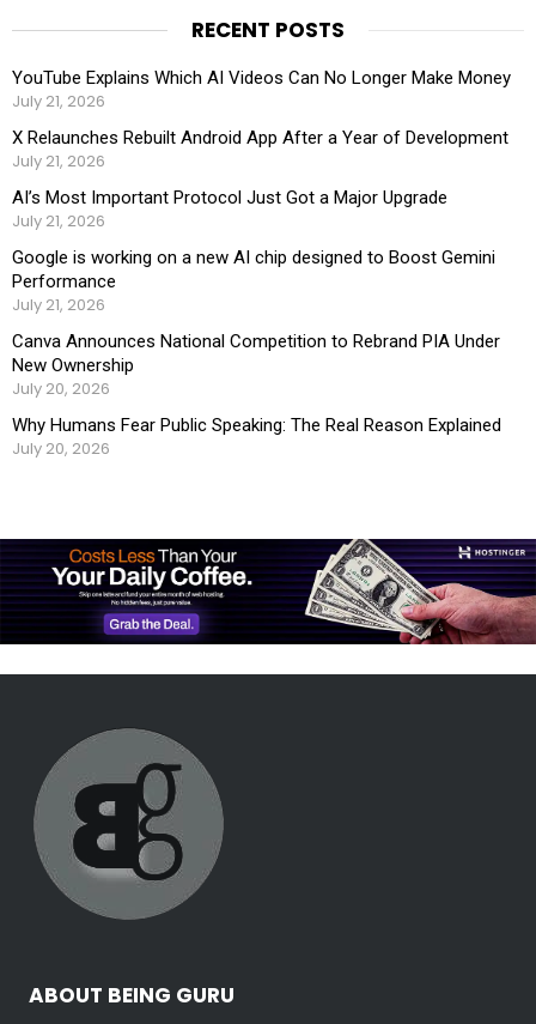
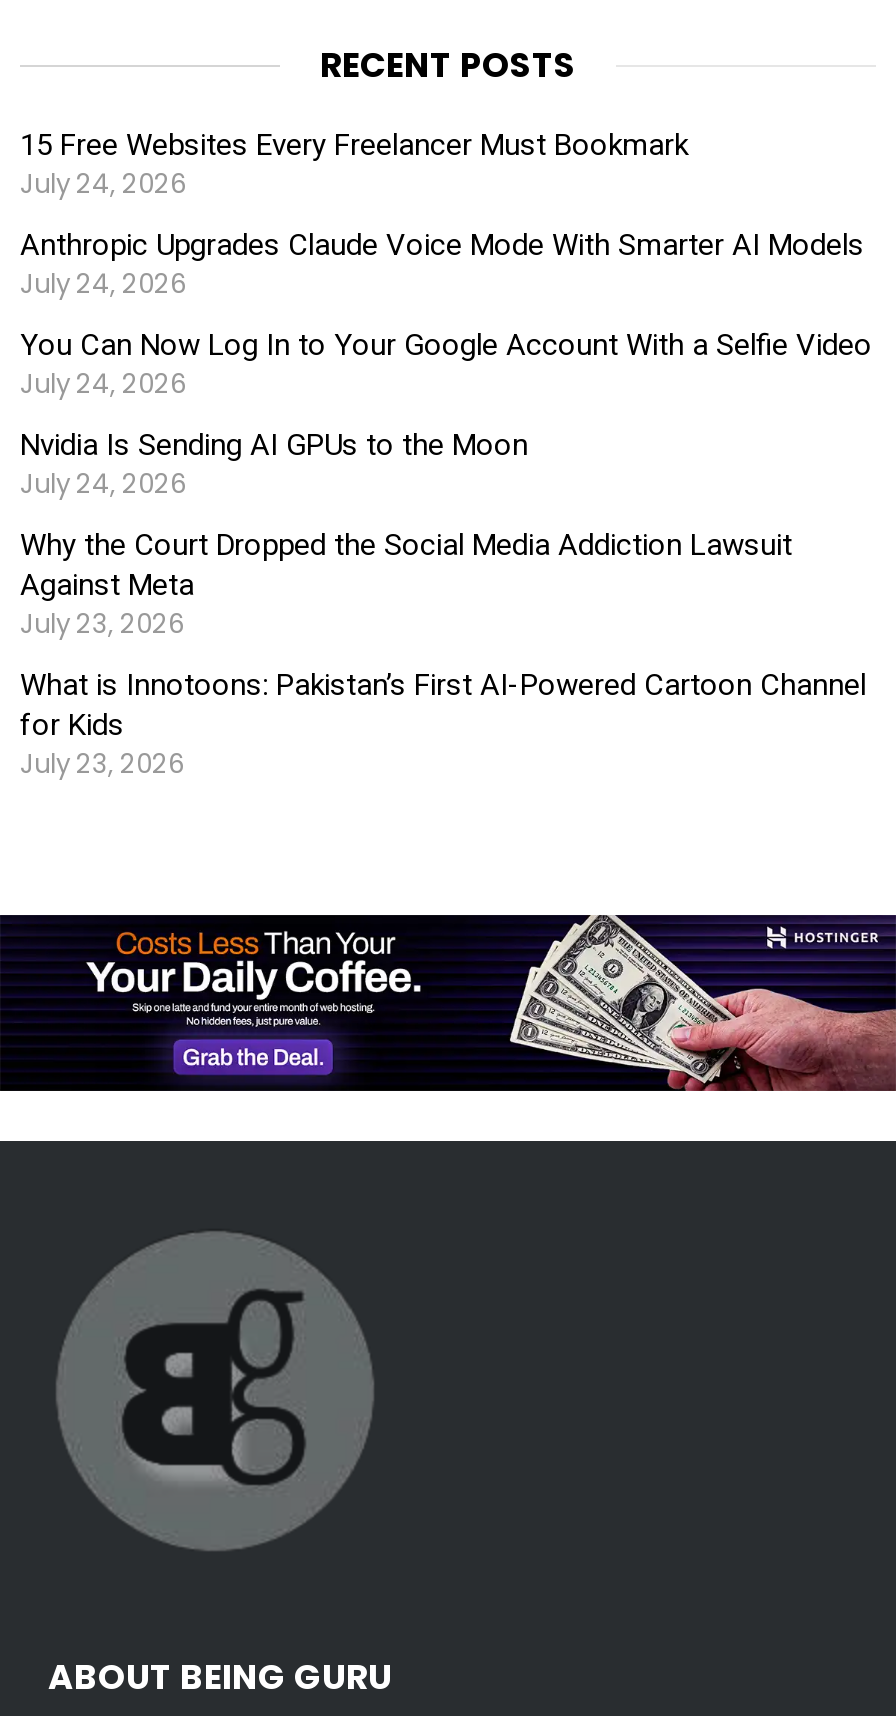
- YouTube Explains Which AI Videos Can No Longer Make Money
- July 21, 2026
+ 15 Free Websites Every Freelancer Must Bookmark
+ July 24, 2026

- X Relaunches Rebuilt Android App After a Year of Development
- July 21, 2026
+ Anthropic Upgrades Claude Voice Mode With Smarter AI Models
+ July 24, 2026

- AI’s Most Important Protocol Just Got a Major Upgrade
- July 21, 2026
+ You Can Now Log In to Your Google Account With a Selfie Video
+ July 24, 2026

- Google is working on a new AI chip designed to Boost Gemini
- Performance
- July 21, 2026
+ Nvidia Is Sending AI GPUs to the Moon
+ July 24, 2026

- Canva Announces National Competition to Rebrand PIA Under
- New Ownership
- July 20, 2026
+ Why the Court Dropped the Social Media Addiction Lawsuit
+ Against Meta
+ July 23, 2026

- Why Humans Fear Public Speaking: The Real Reason Explained
- July 20, 2026
+ What is Innotoons: Pakistan’s First AI-Powered Cartoon Channel
+ for Kids
+ July 23, 2026
